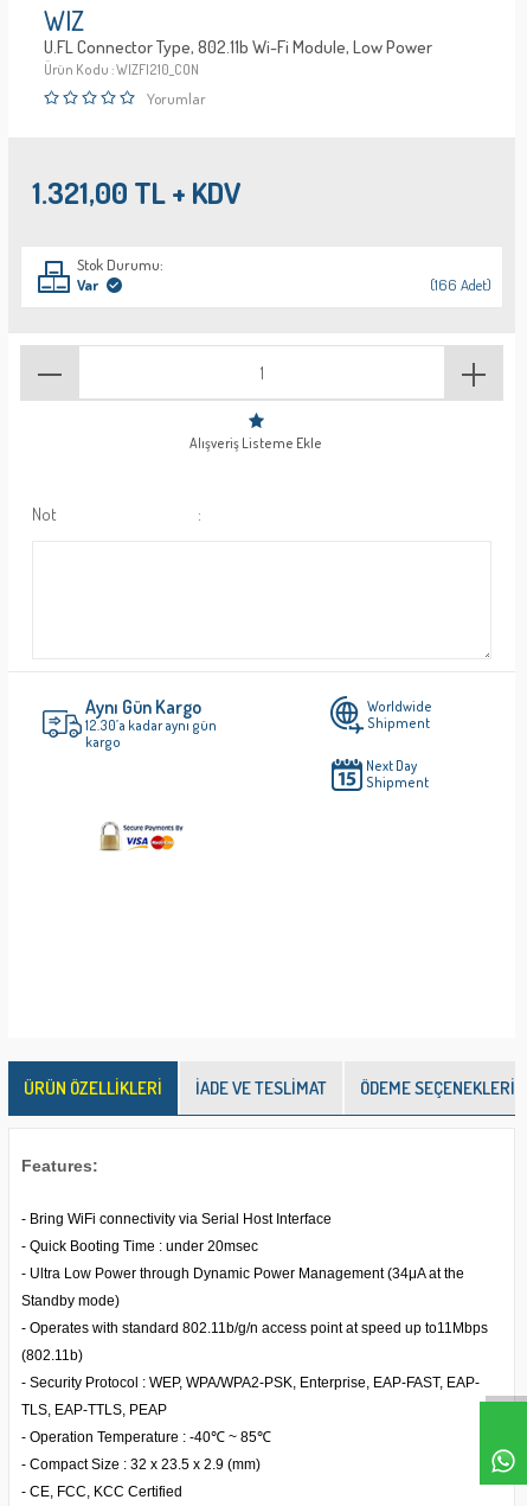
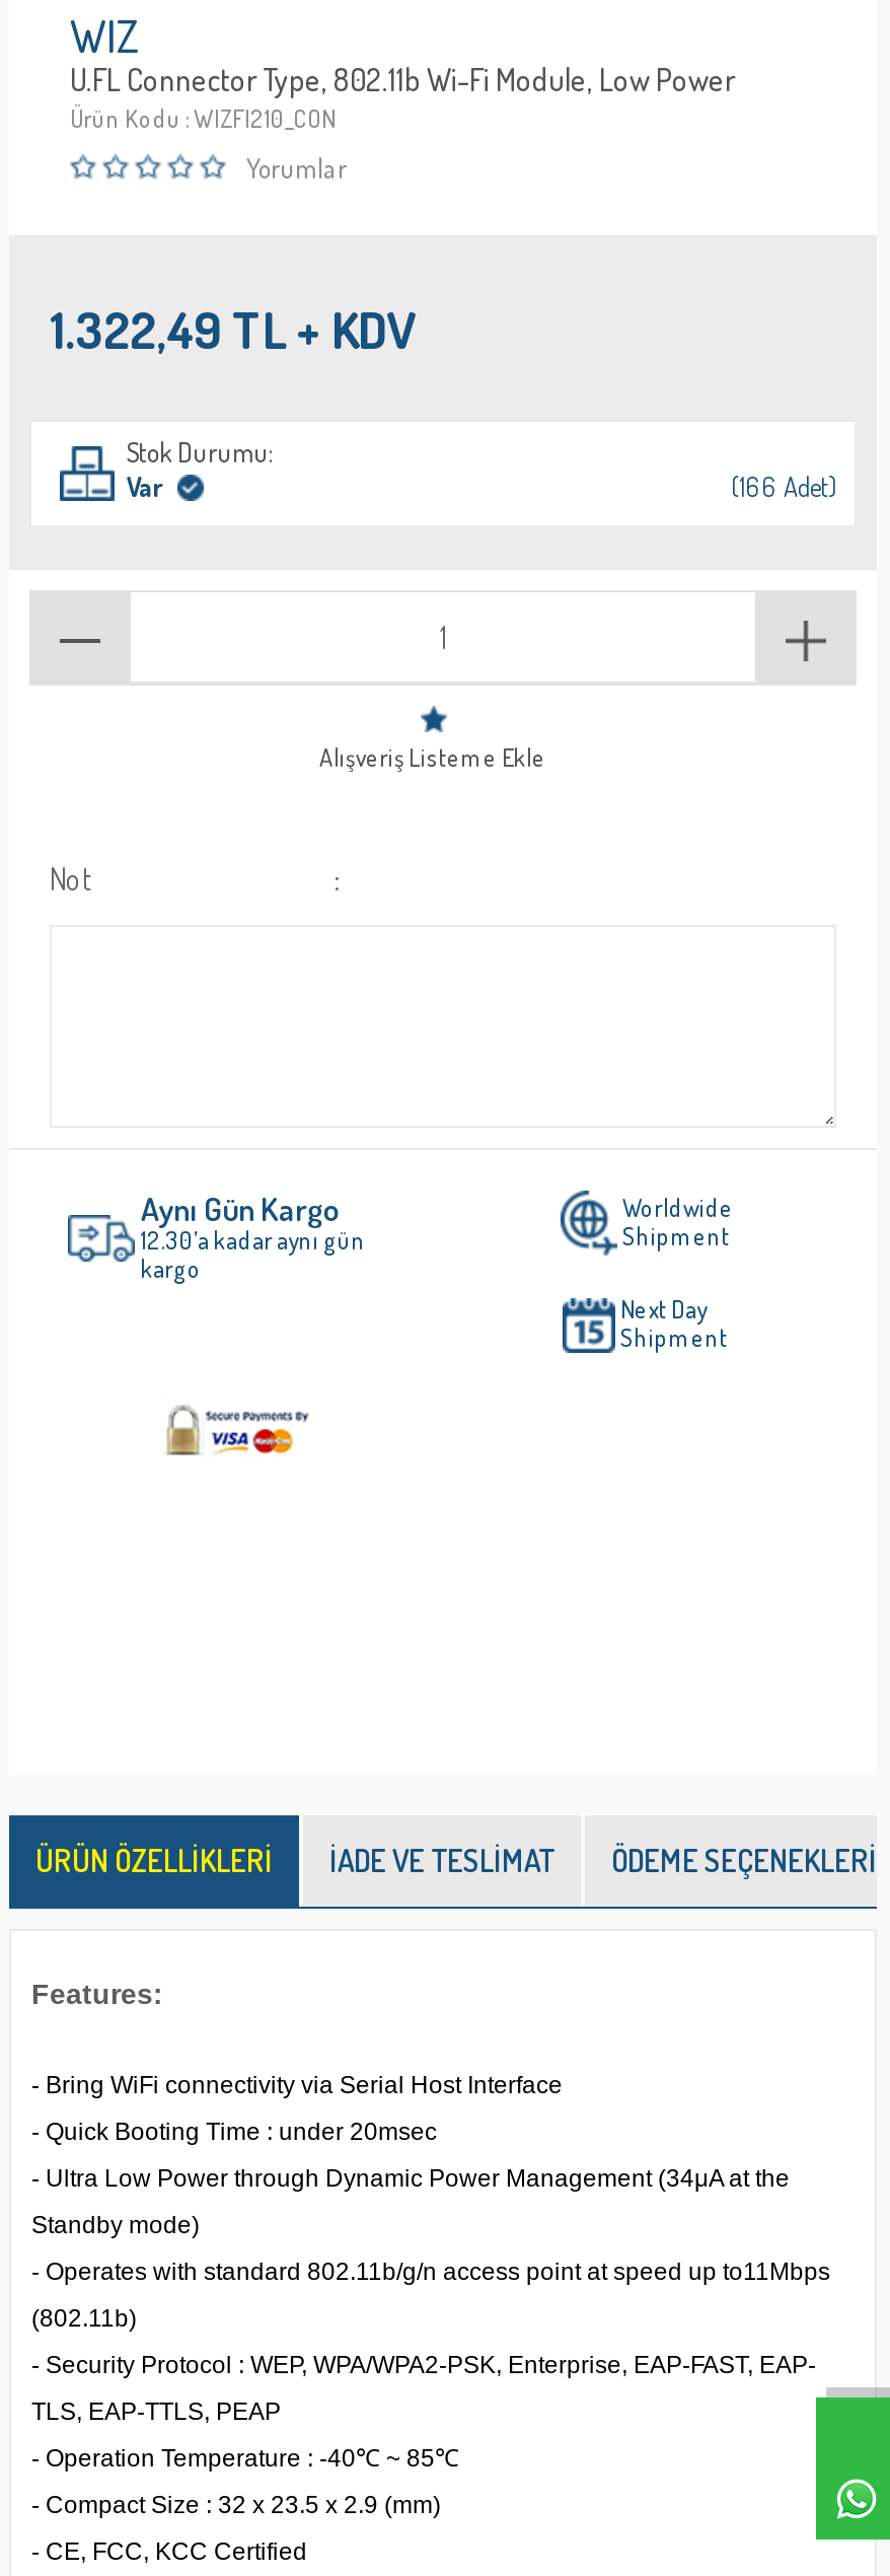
- 1.321,00 TL + KDV
+ 1.322,49 TL + KDV
